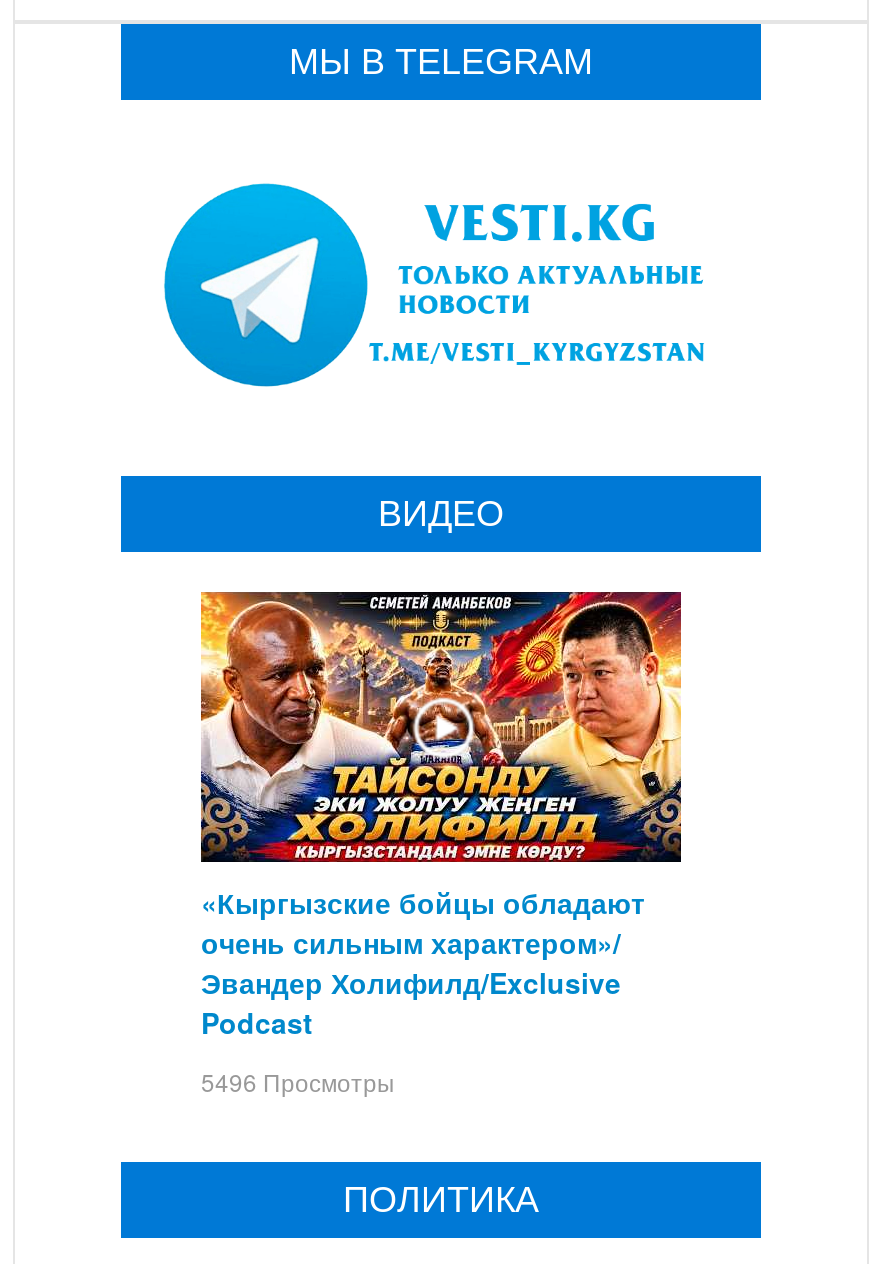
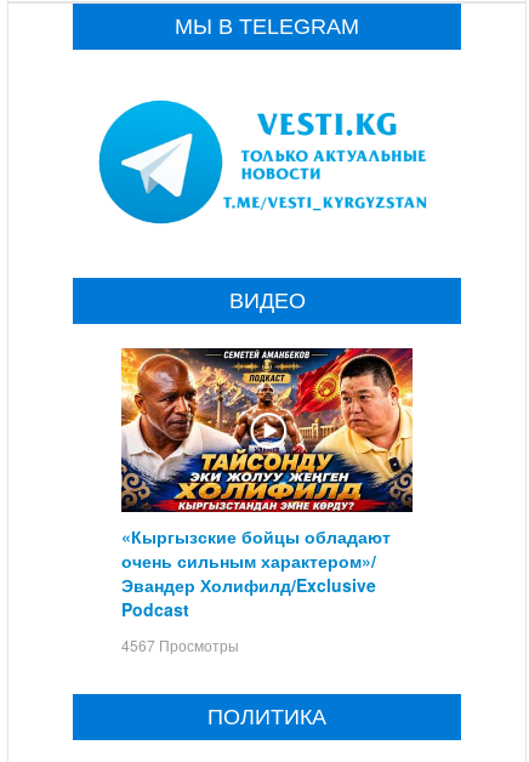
- 5496 Просмотры
+ 4567 Просмотры
